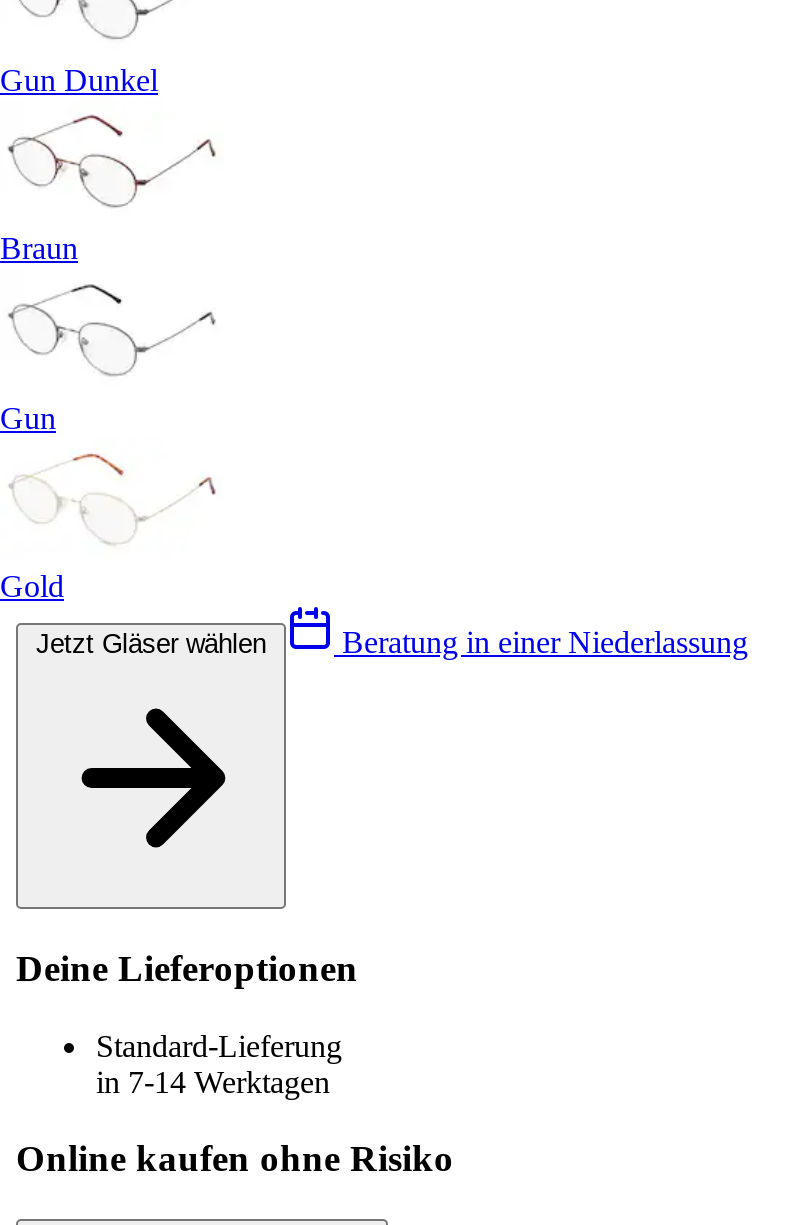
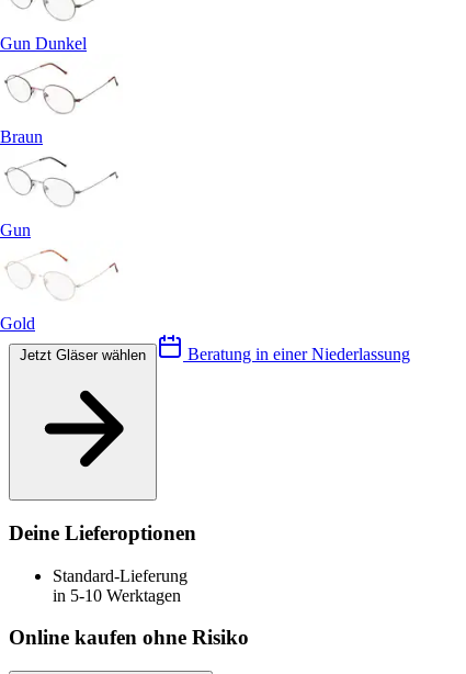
- in 7-14 Werktagen
+ in 5-10 Werktagen
